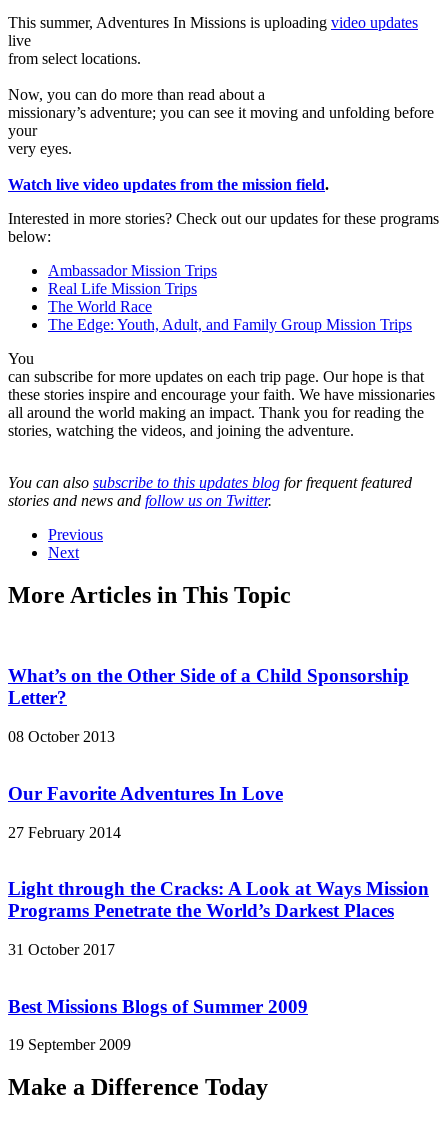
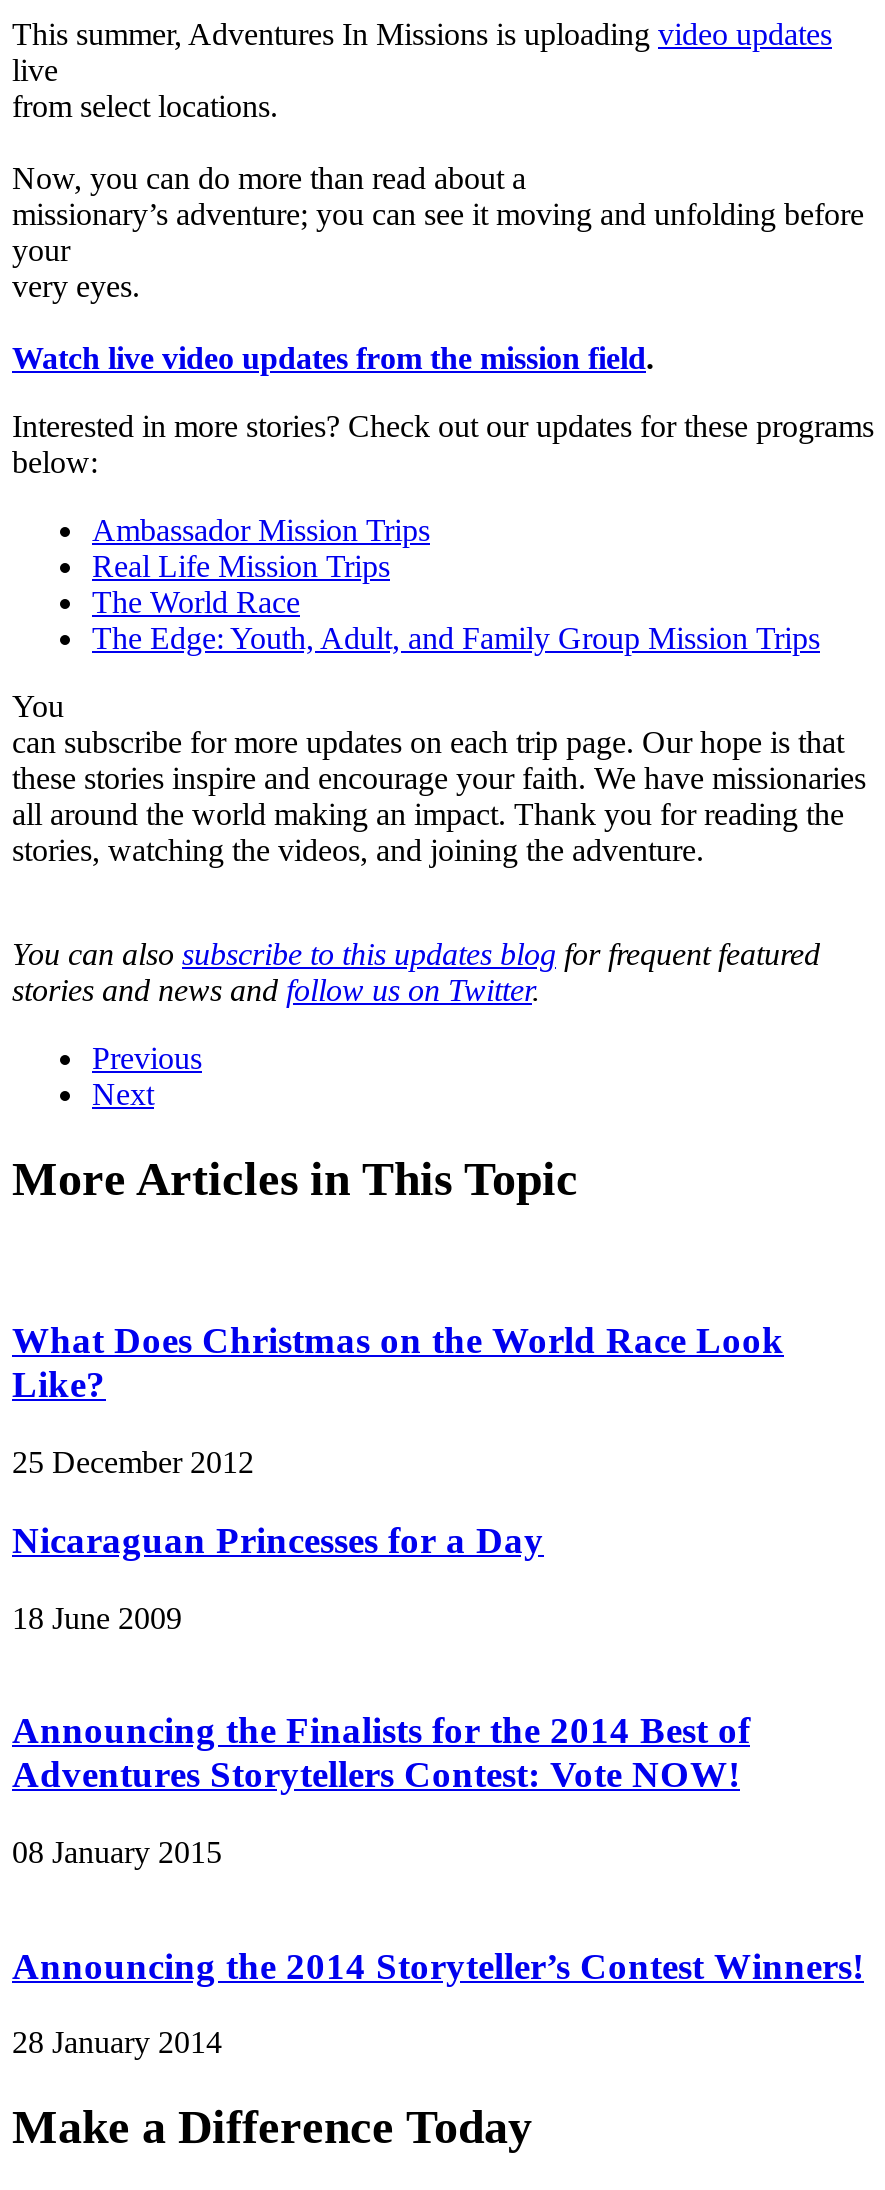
- What’s on the Other Side of a Child Sponsorship
- Letter?
+ What Does Christmas on the World Race Look
+ Like?

- 08 October 2013
+ 25 December 2012

- Our Favorite Adventures In Love
+ Nicaraguan Princesses for a Day

- 27 February 2014
+ 18 June 2009

- Light through the Cracks: A Look at Ways Mission
- Programs Penetrate the World’s Darkest Places
+ Announcing the Finalists for the 2014 Best of
+ Adventures Storytellers Contest: Vote NOW!

- 31 October 2017
+ 08 January 2015

- Best Missions Blogs of Summer 2009
+ Announcing the 2014 Storyteller’s Contest Winners!

- 19 September 2009
+ 28 January 2014
